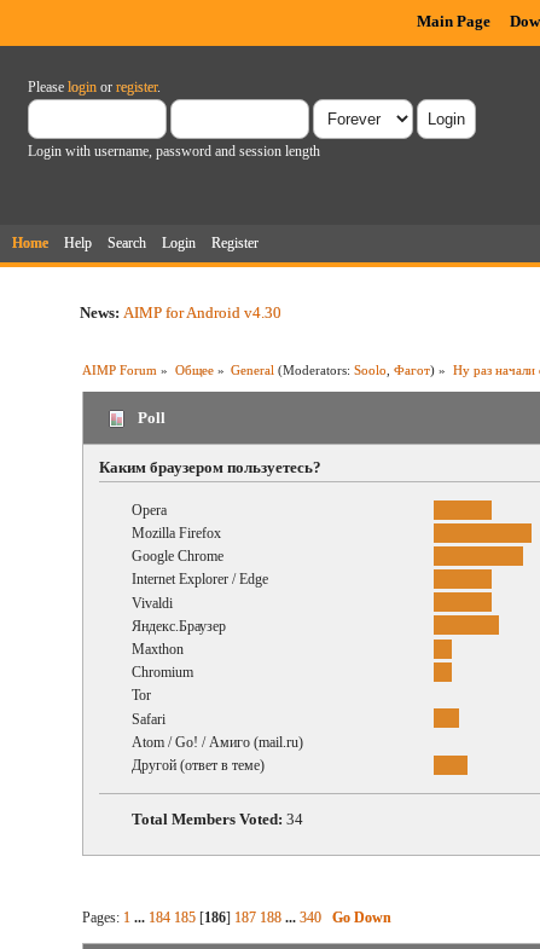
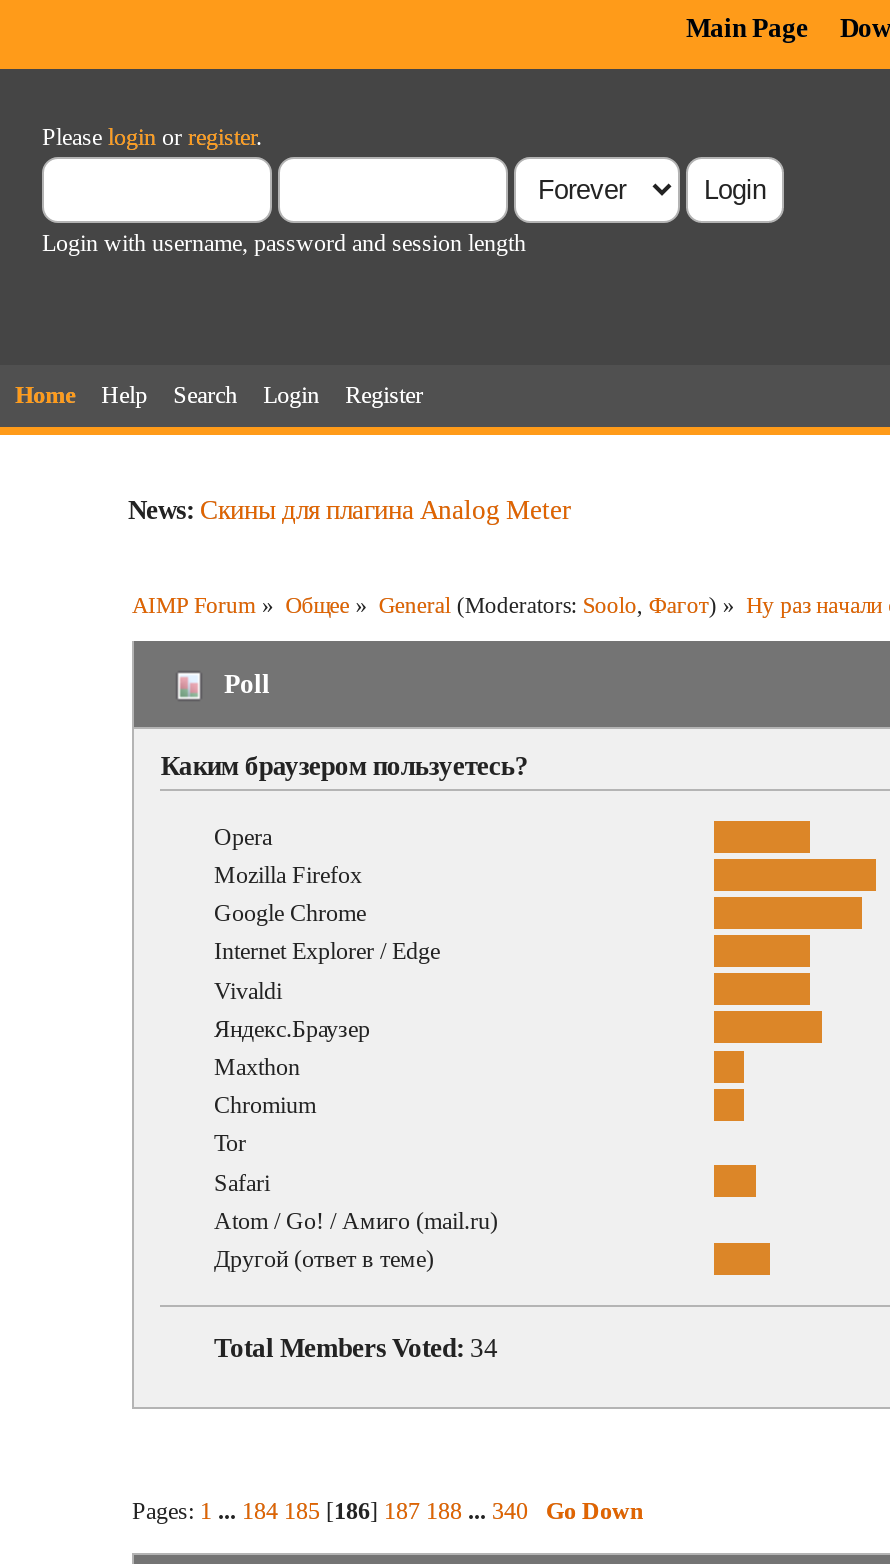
- News: AIMP for Android v4.30
+ News: Скины для плагина Analog Meter
